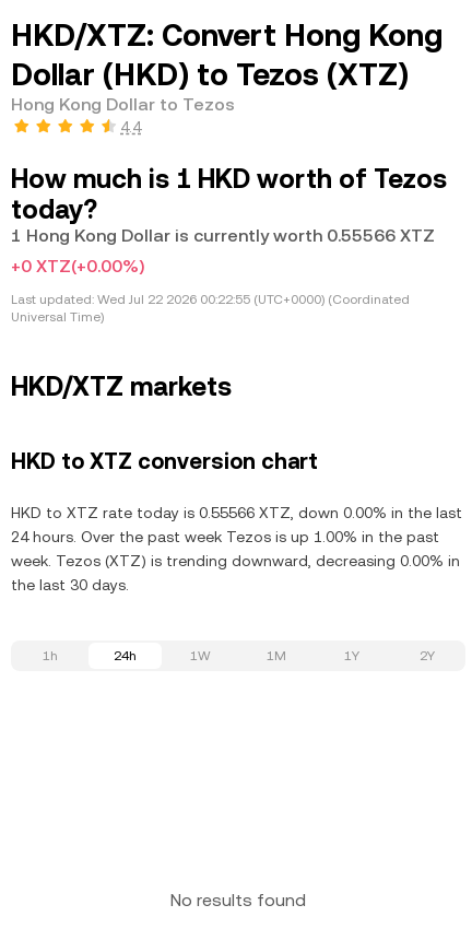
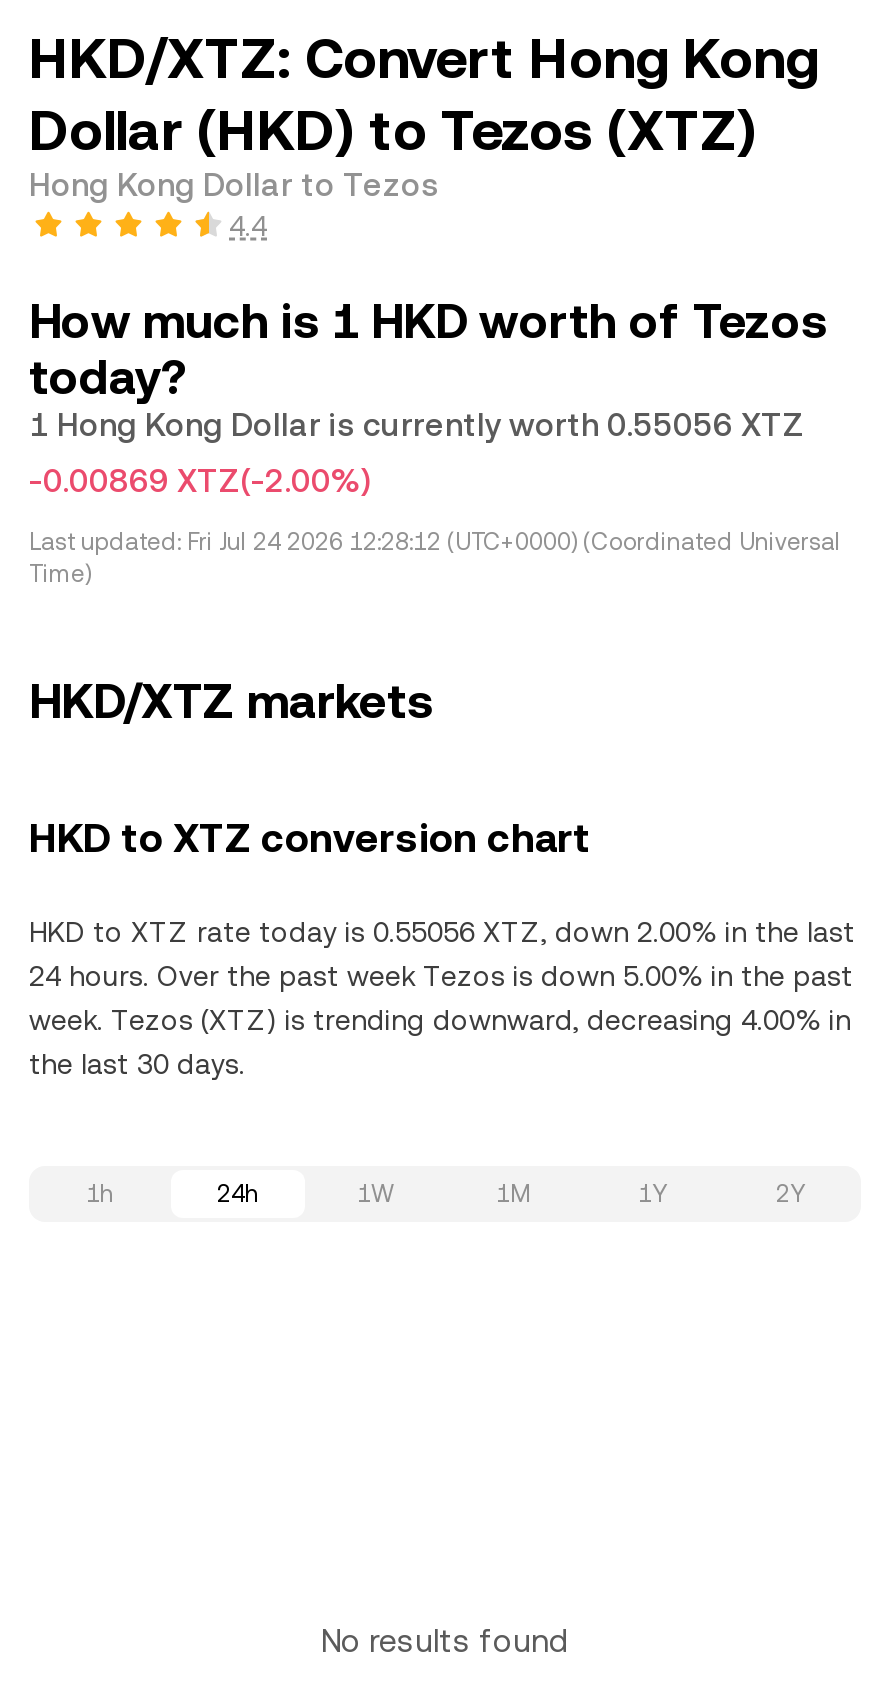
- 1 Hong Kong Dollar is currently worth 0.55566 XTZ
+ 1 Hong Kong Dollar is currently worth 0.55056 XTZ

- +0 XTZ(+0.00%)
+ -0.00869 XTZ(-2.00%)

- Last updated: Wed Jul 22 2026 00:22:55 (UTC+0000) (Coordinated
- Universal Time)
+ Last updated: Fri Jul 24 2026 12:28:12 (UTC+0000) (Coordinated Universal
+ Time)

- HKD to XTZ rate today is 0.55566 XTZ, down 0.00% in the last
+ HKD to XTZ rate today is 0.55056 XTZ, down 2.00% in the last

- 24 hours. Over the past week Tezos is up 1.00% in the past
+ 24 hours. Over the past week Tezos is down 5.00% in the past

- week. Tezos (XTZ) is trending downward, decreasing 0.00% in
+ week. Tezos (XTZ) is trending downward, decreasing 4.00% in
